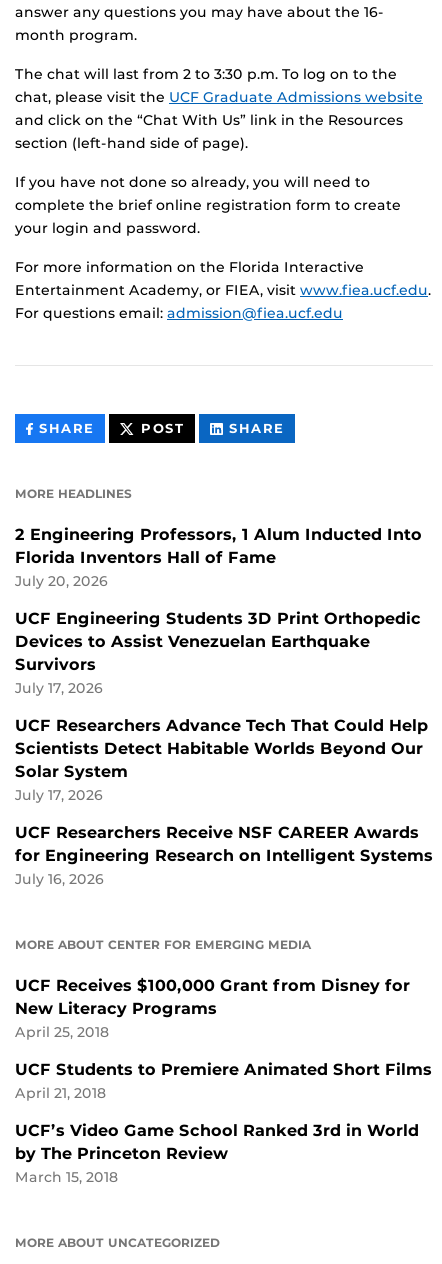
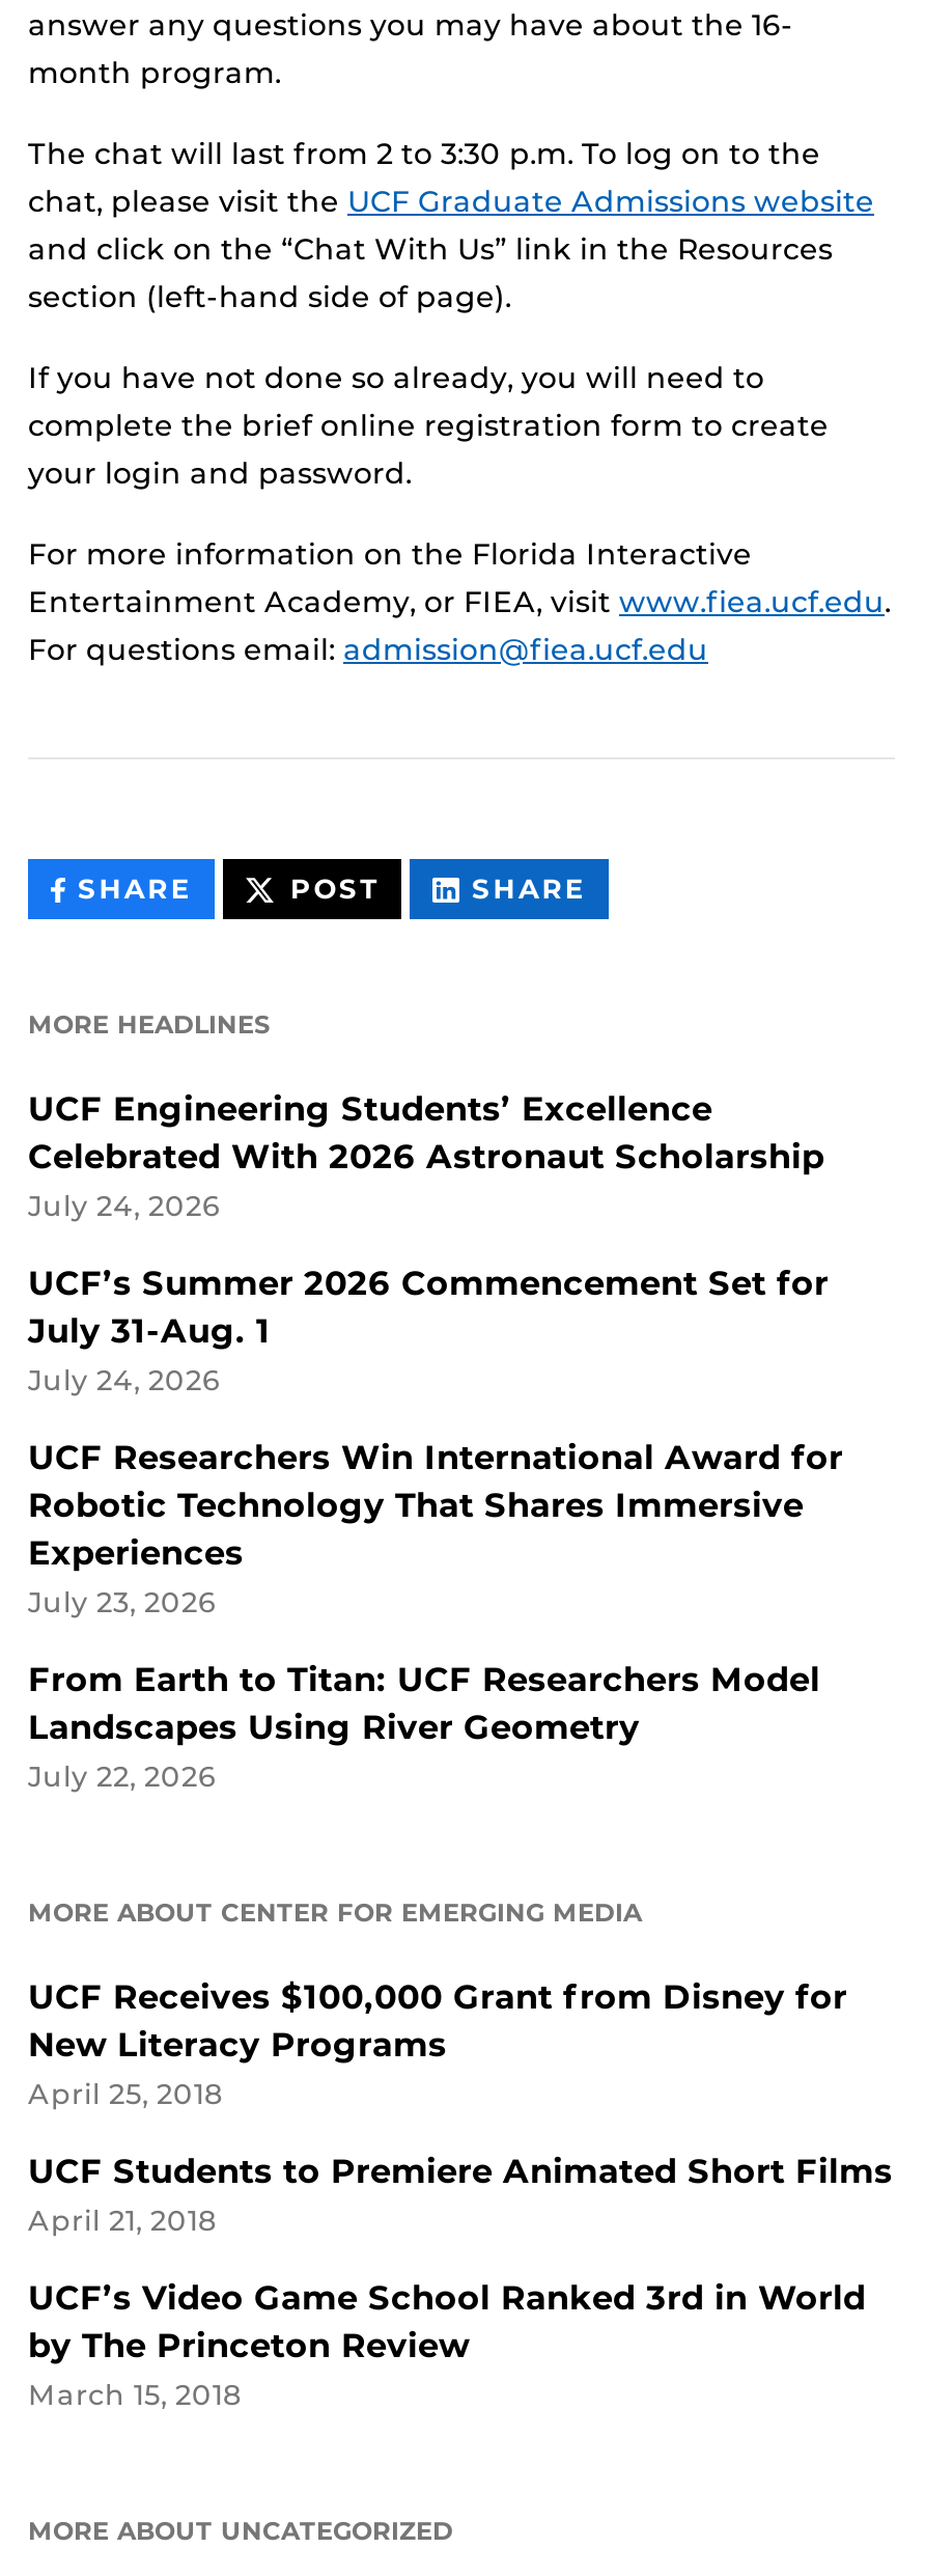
- 2 Engineering Professors, 1 Alum Inducted Into
- Florida Inventors Hall of Fame
- July 20, 2026
+ UCF Engineering Students’ Excellence
+ Celebrated With 2026 Astronaut Scholarship
+ July 24, 2026

- UCF Engineering Students 3D Print Orthopedic
- Devices to Assist Venezuelan Earthquake
- Survivors
- July 17, 2026
+ UCF’s Summer 2026 Commencement Set for
+ July 31-Aug. 1
+ July 24, 2026

- UCF Researchers Advance Tech That Could Help
- Scientists Detect Habitable Worlds Beyond Our
- Solar System
- July 17, 2026
+ UCF Researchers Win International Award for
+ Robotic Technology That Shares Immersive
+ Experiences
+ July 23, 2026

- UCF Researchers Receive NSF CAREER Awards
- for Engineering Research on Intelligent Systems
- July 16, 2026
+ From Earth to Titan: UCF Researchers Model
+ Landscapes Using River Geometry
+ July 22, 2026
